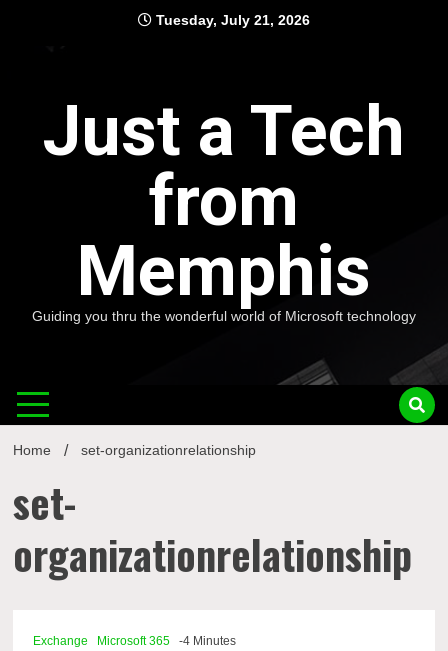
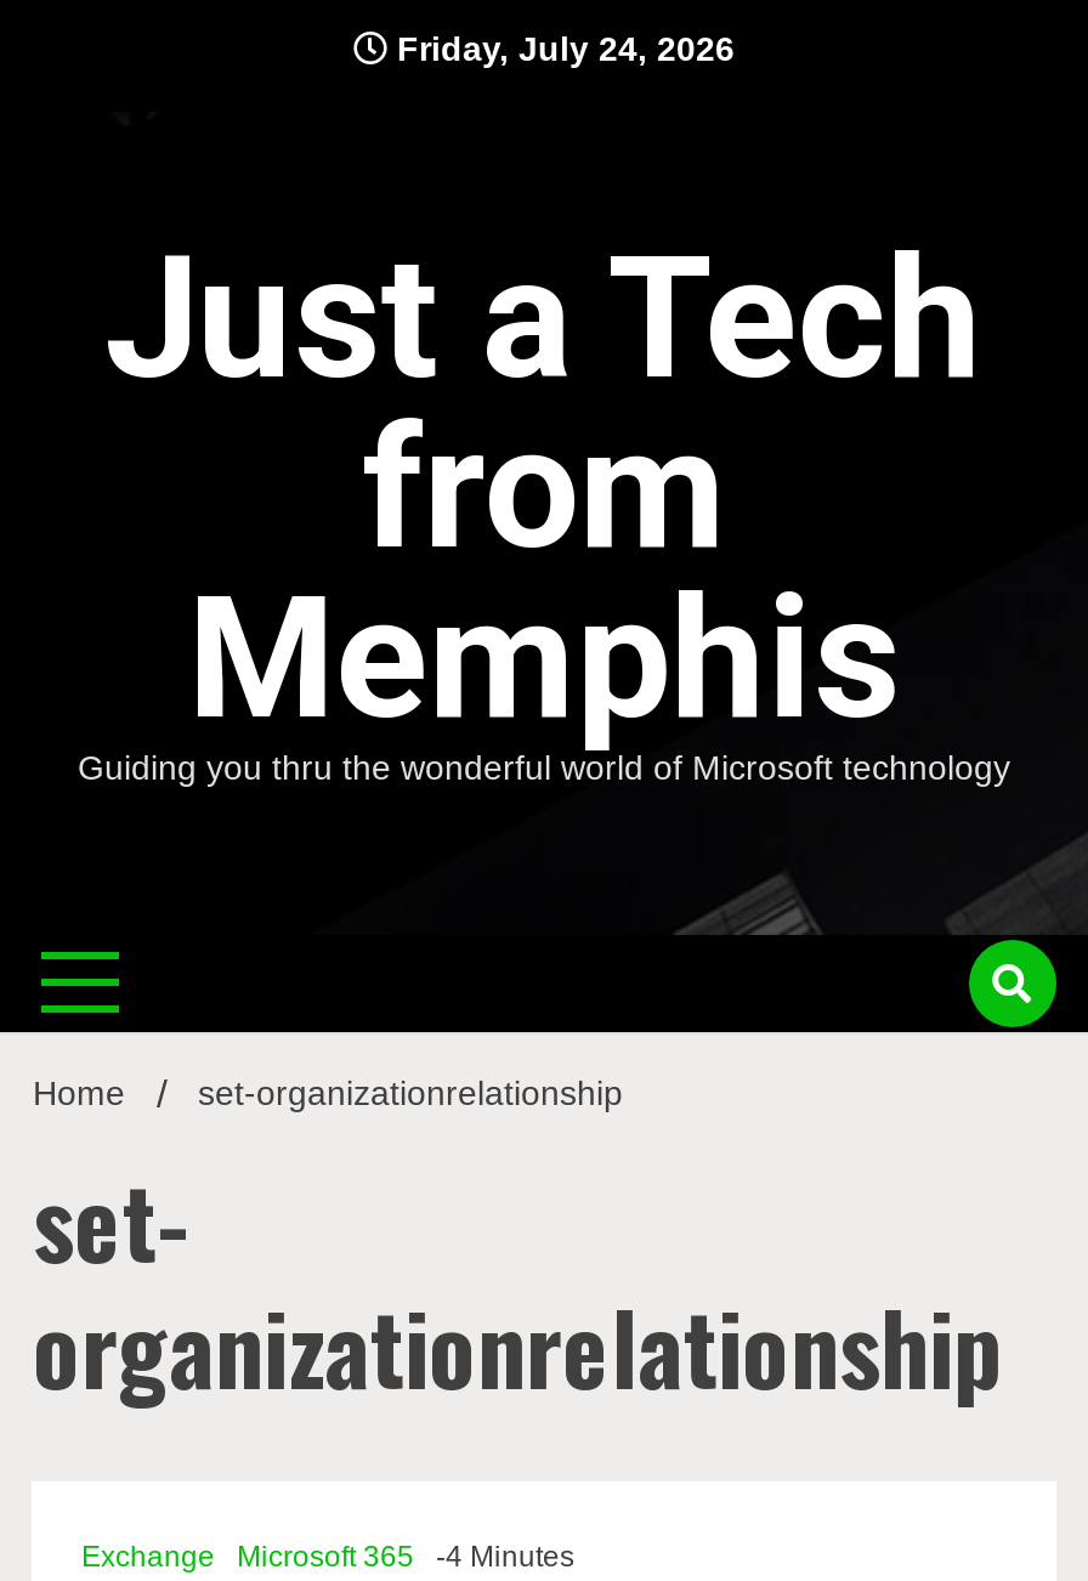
- Tuesday, July 21, 2026
+ Friday, July 24, 2026
